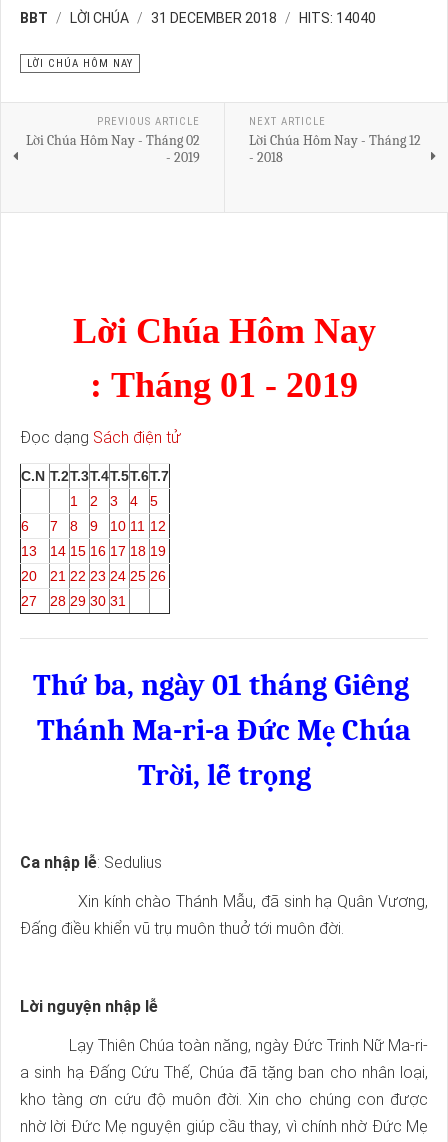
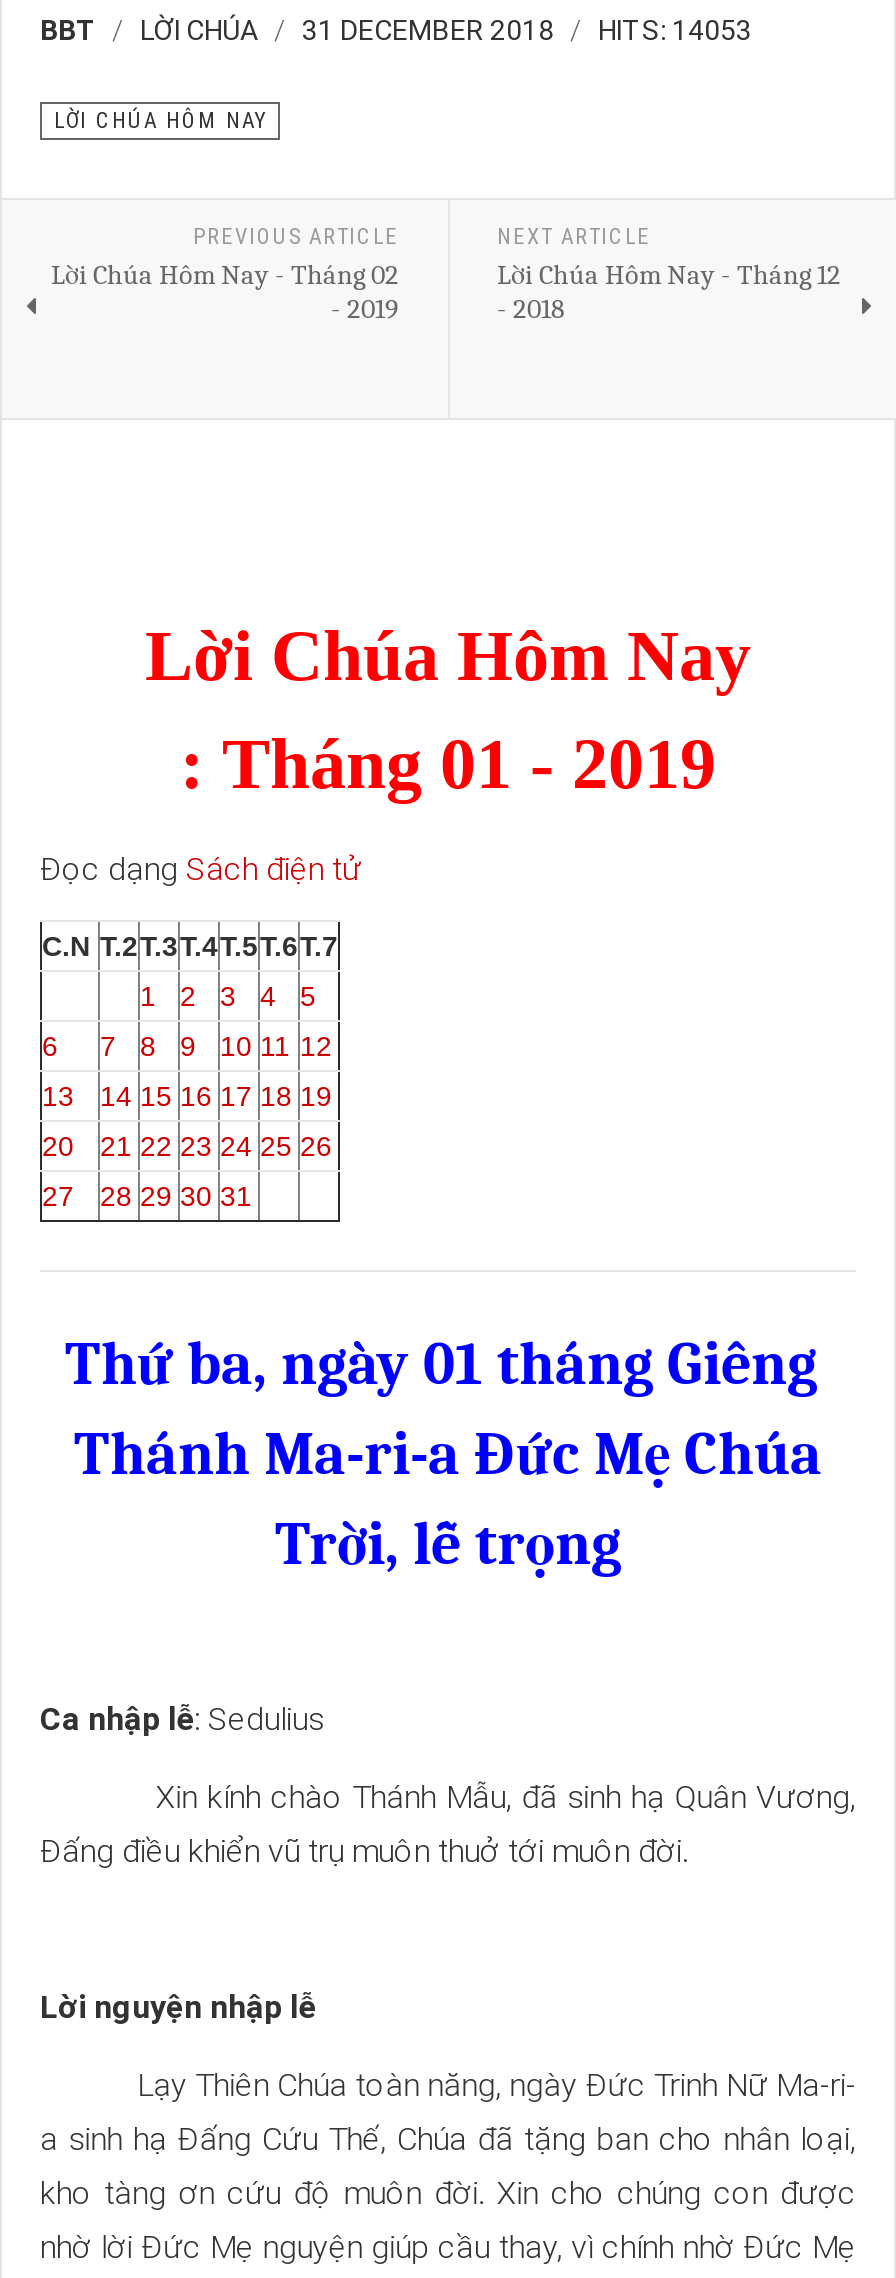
- BBT LỜI CHÚA 31 DECEMBER 2018 HITS: 14040
+ BBT LỜI CHÚA 31 DECEMBER 2018 HITS: 14053
